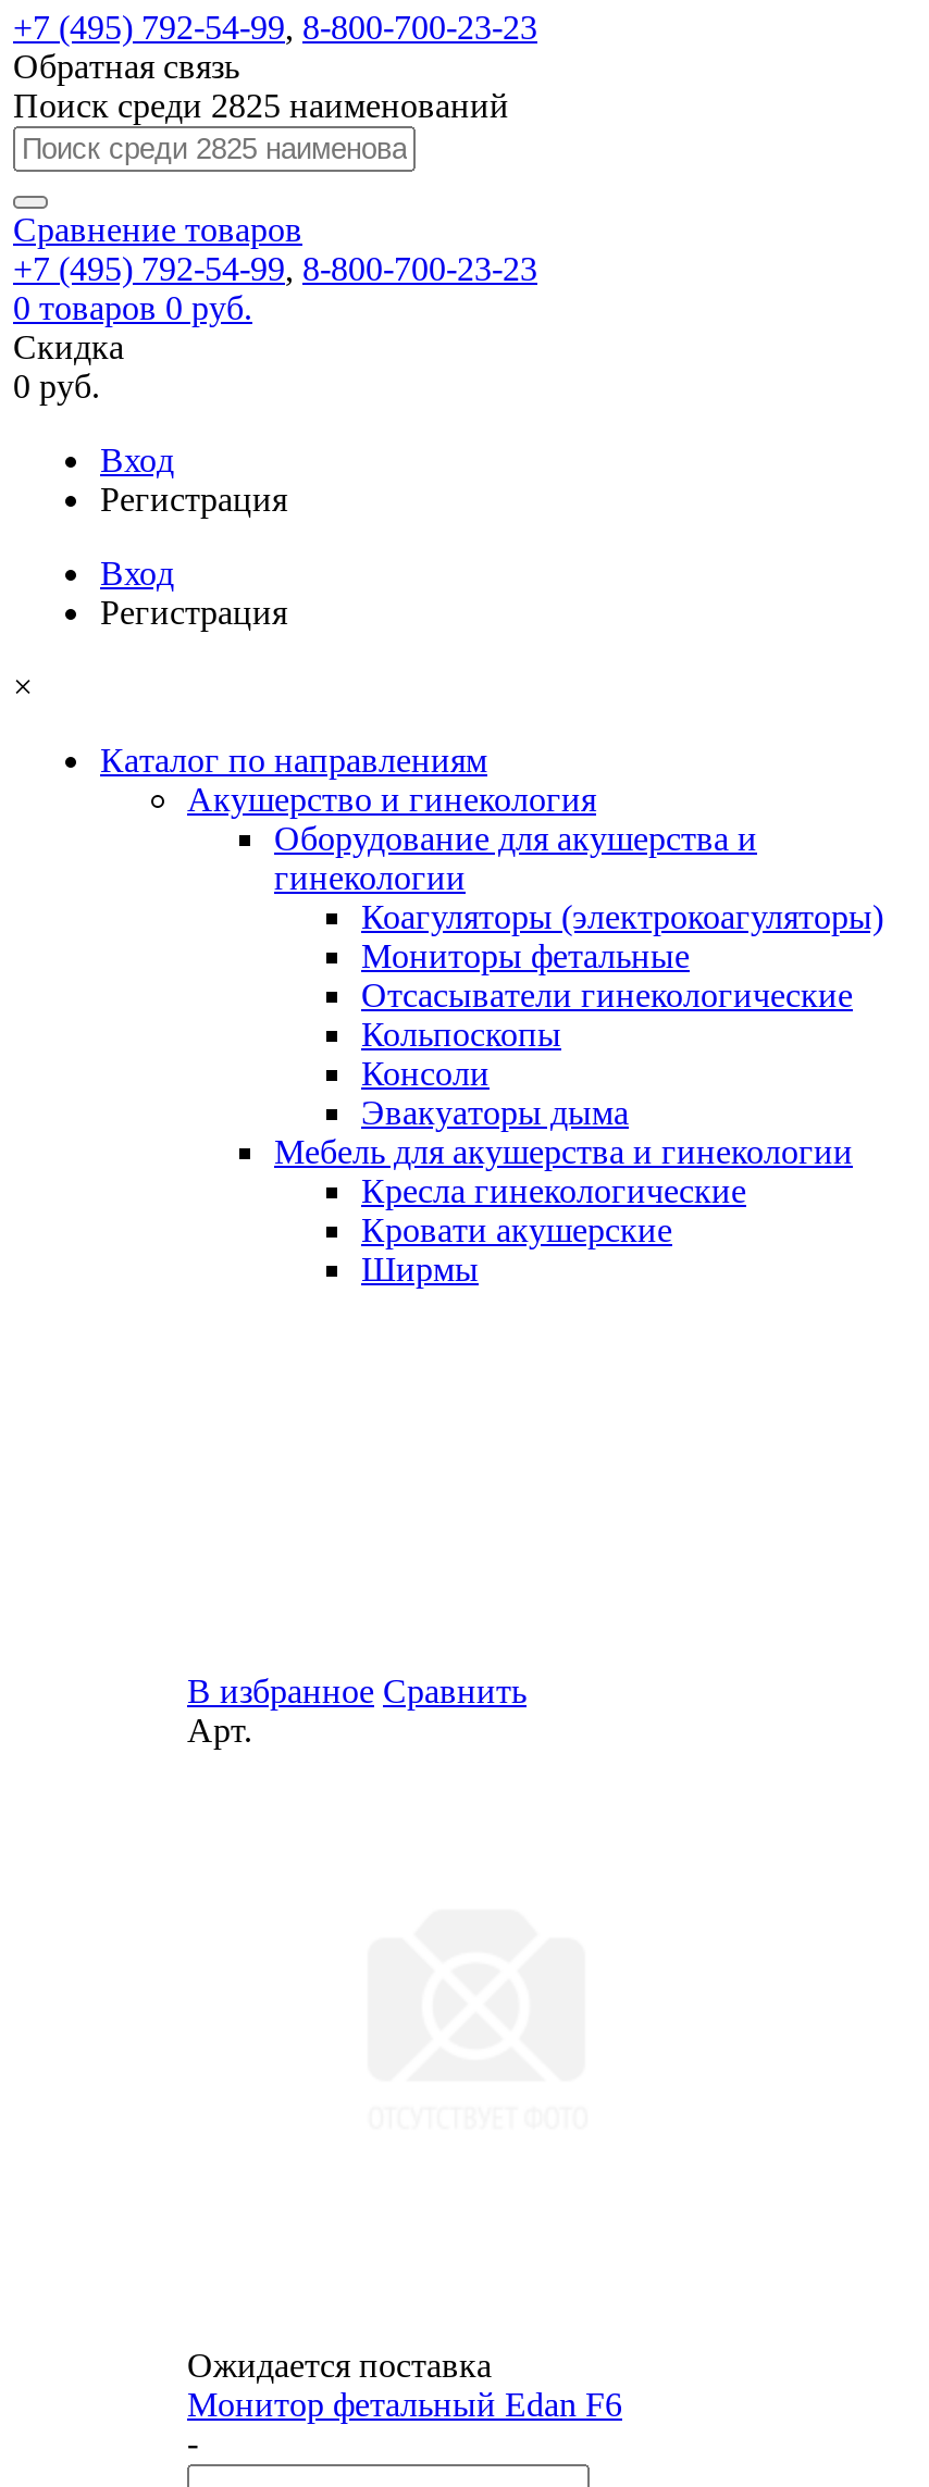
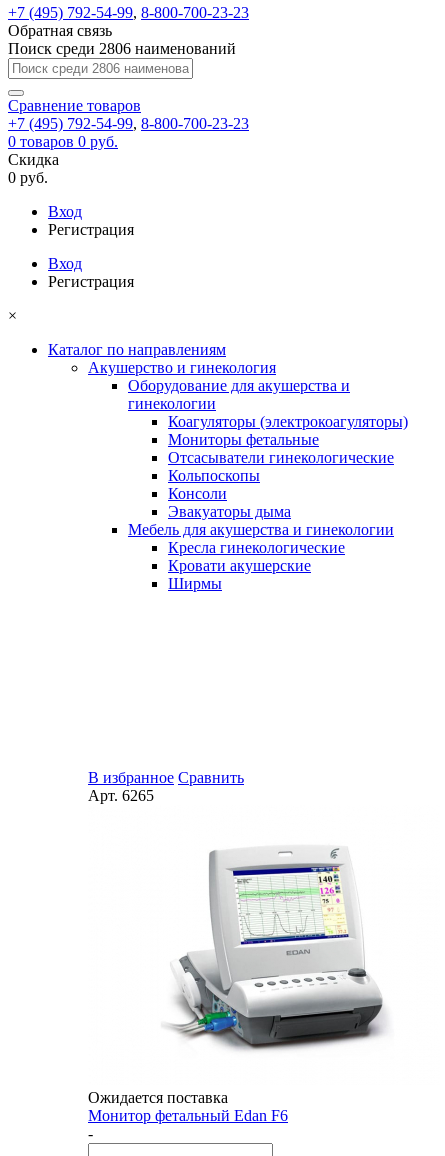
- Поиск среди 2825 наименований
+ Поиск среди 2806 наименований

- Арт.
+ Арт. 6265

+ [image]
